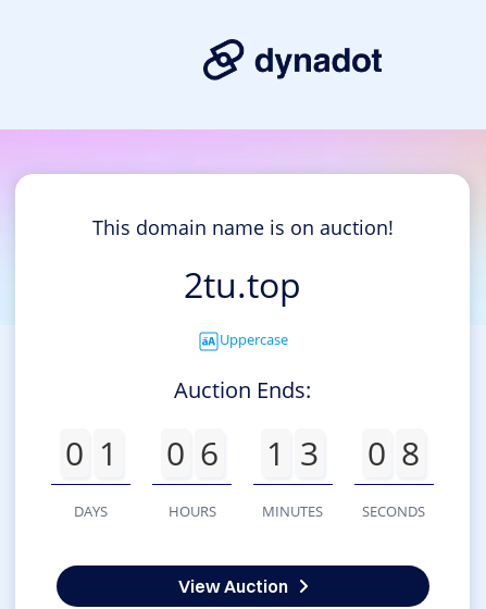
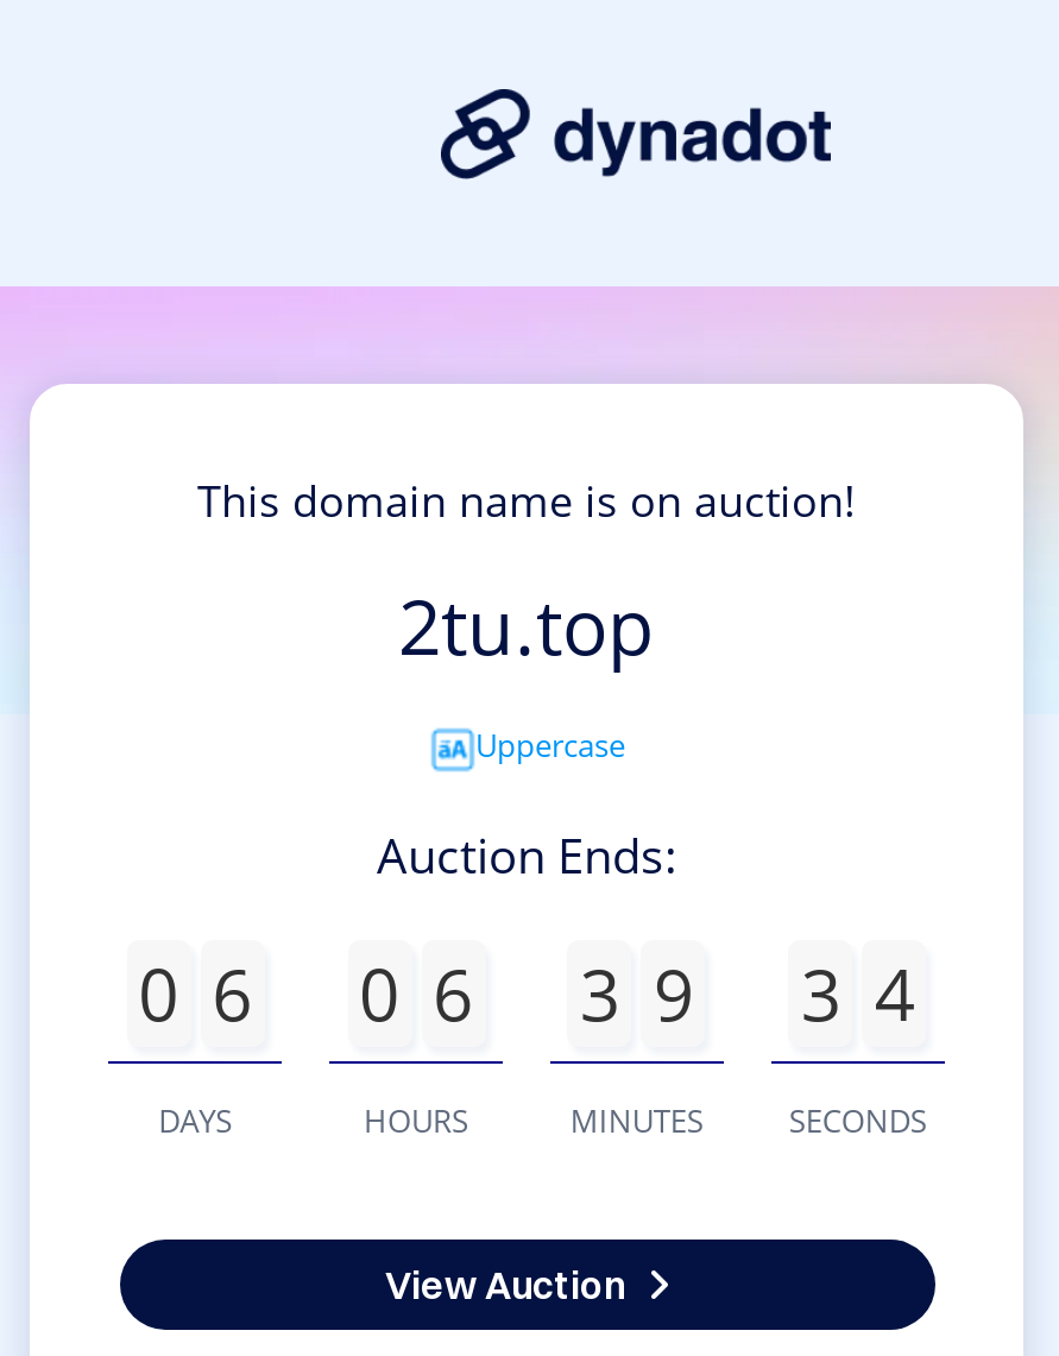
- 0 1
+ 0 6

- 1 3
+ 3 9

- 0 8
+ 3 4
